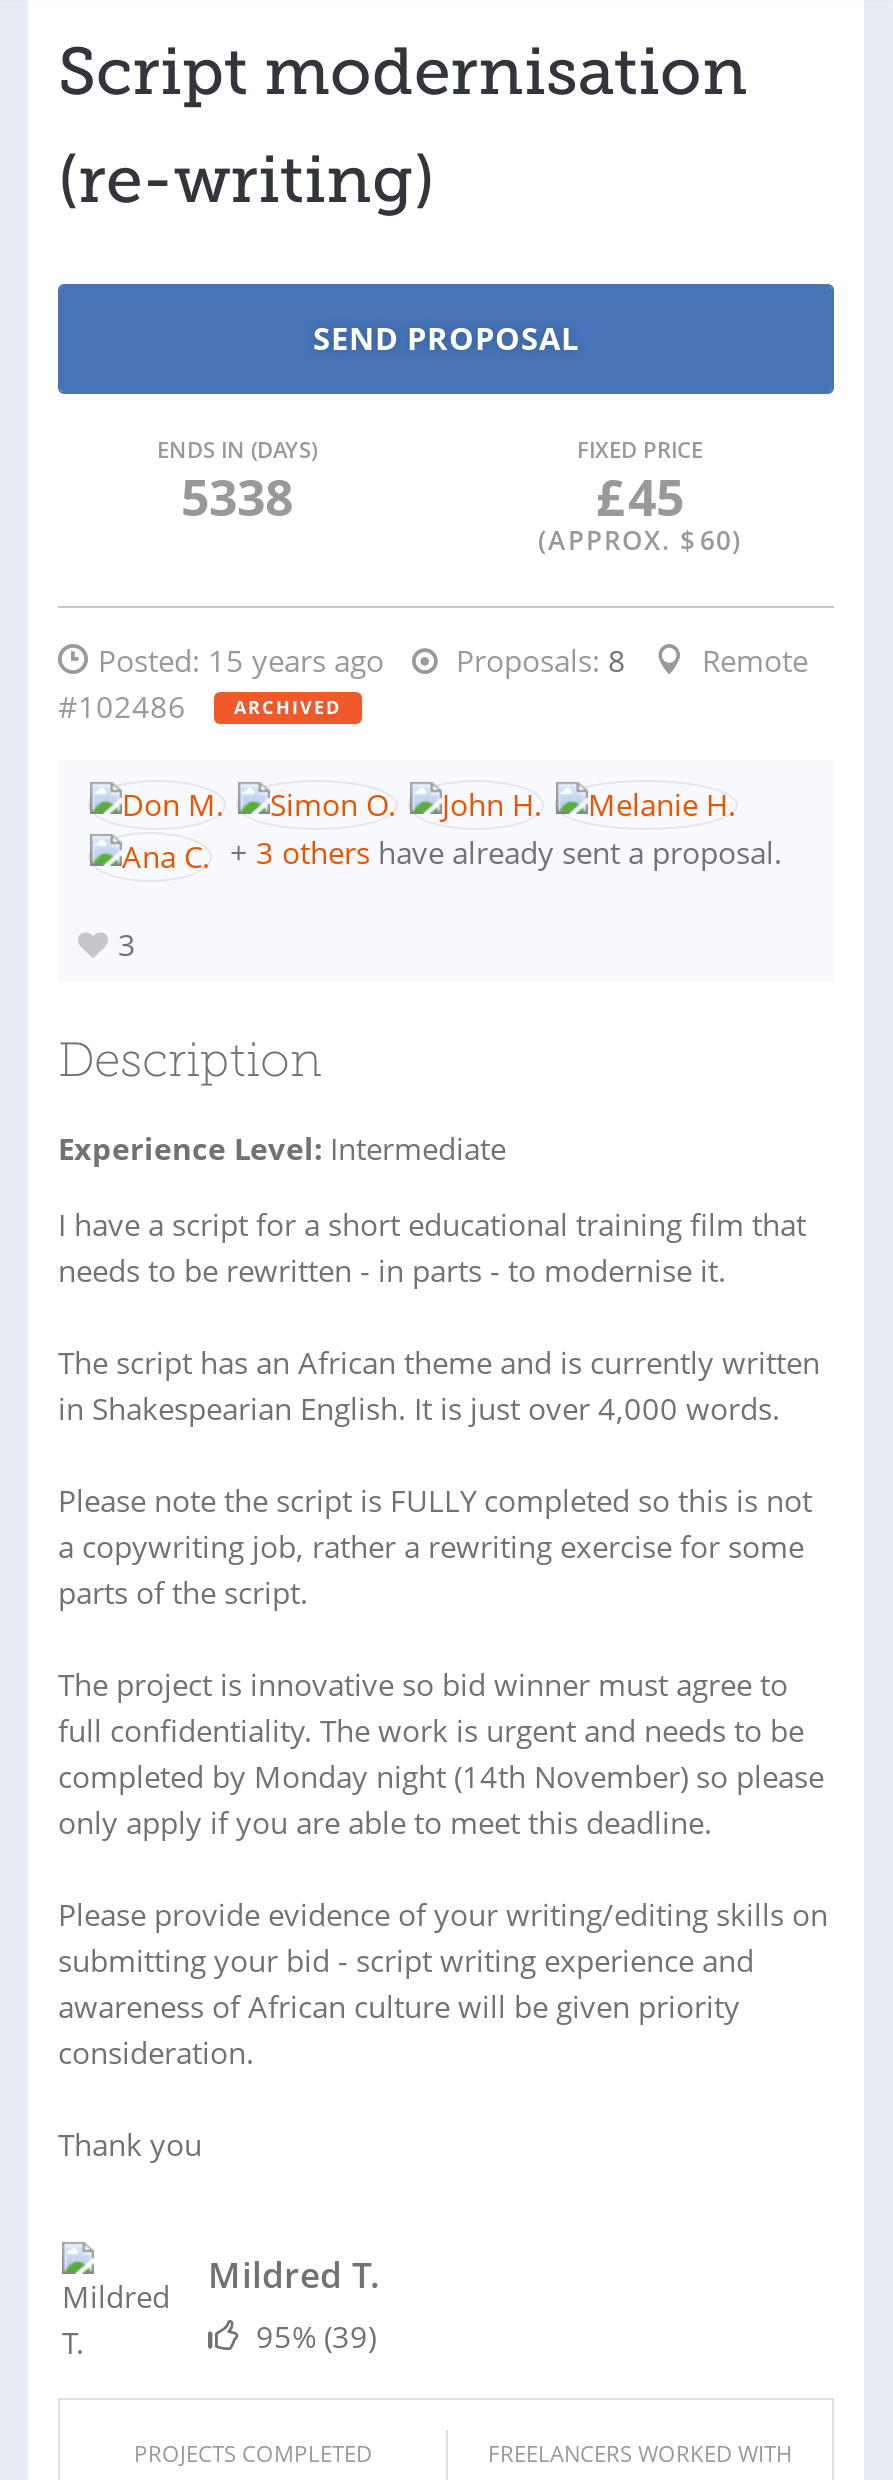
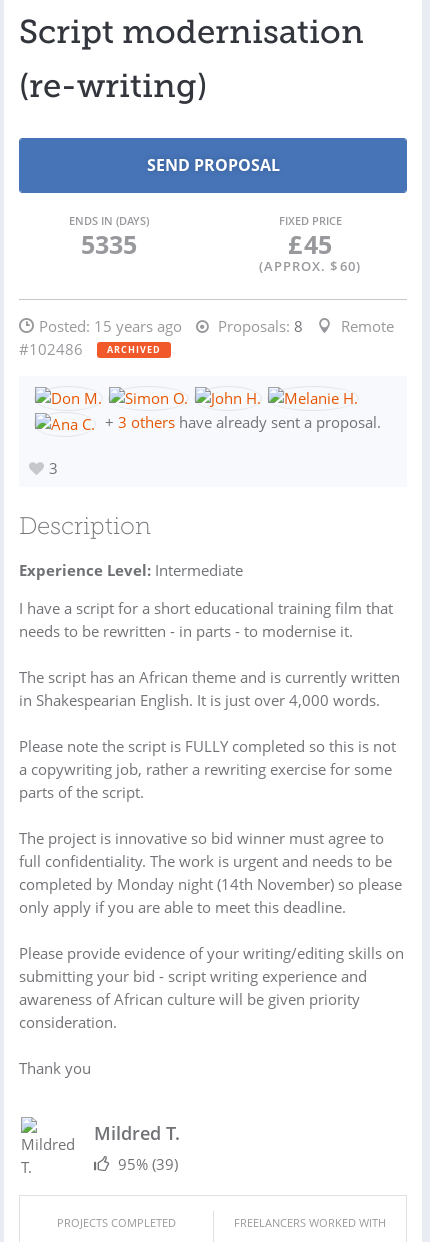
- 5338
+ 5335
